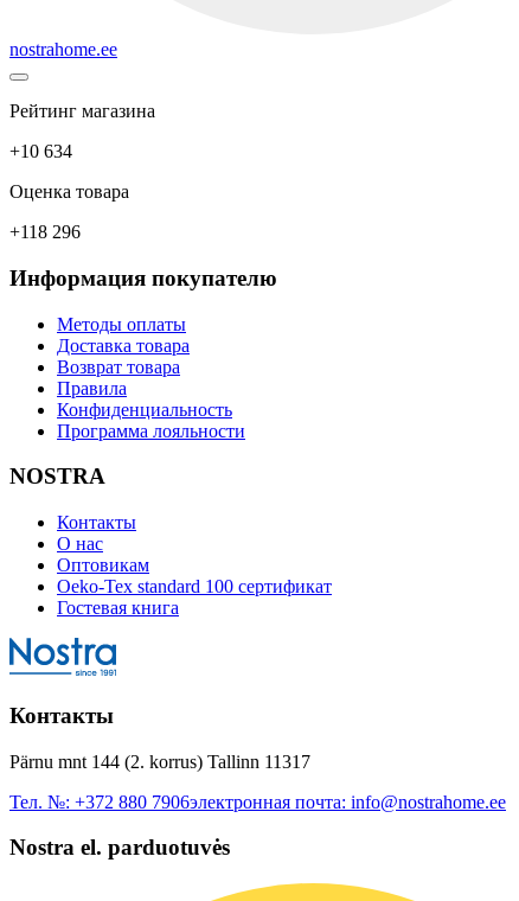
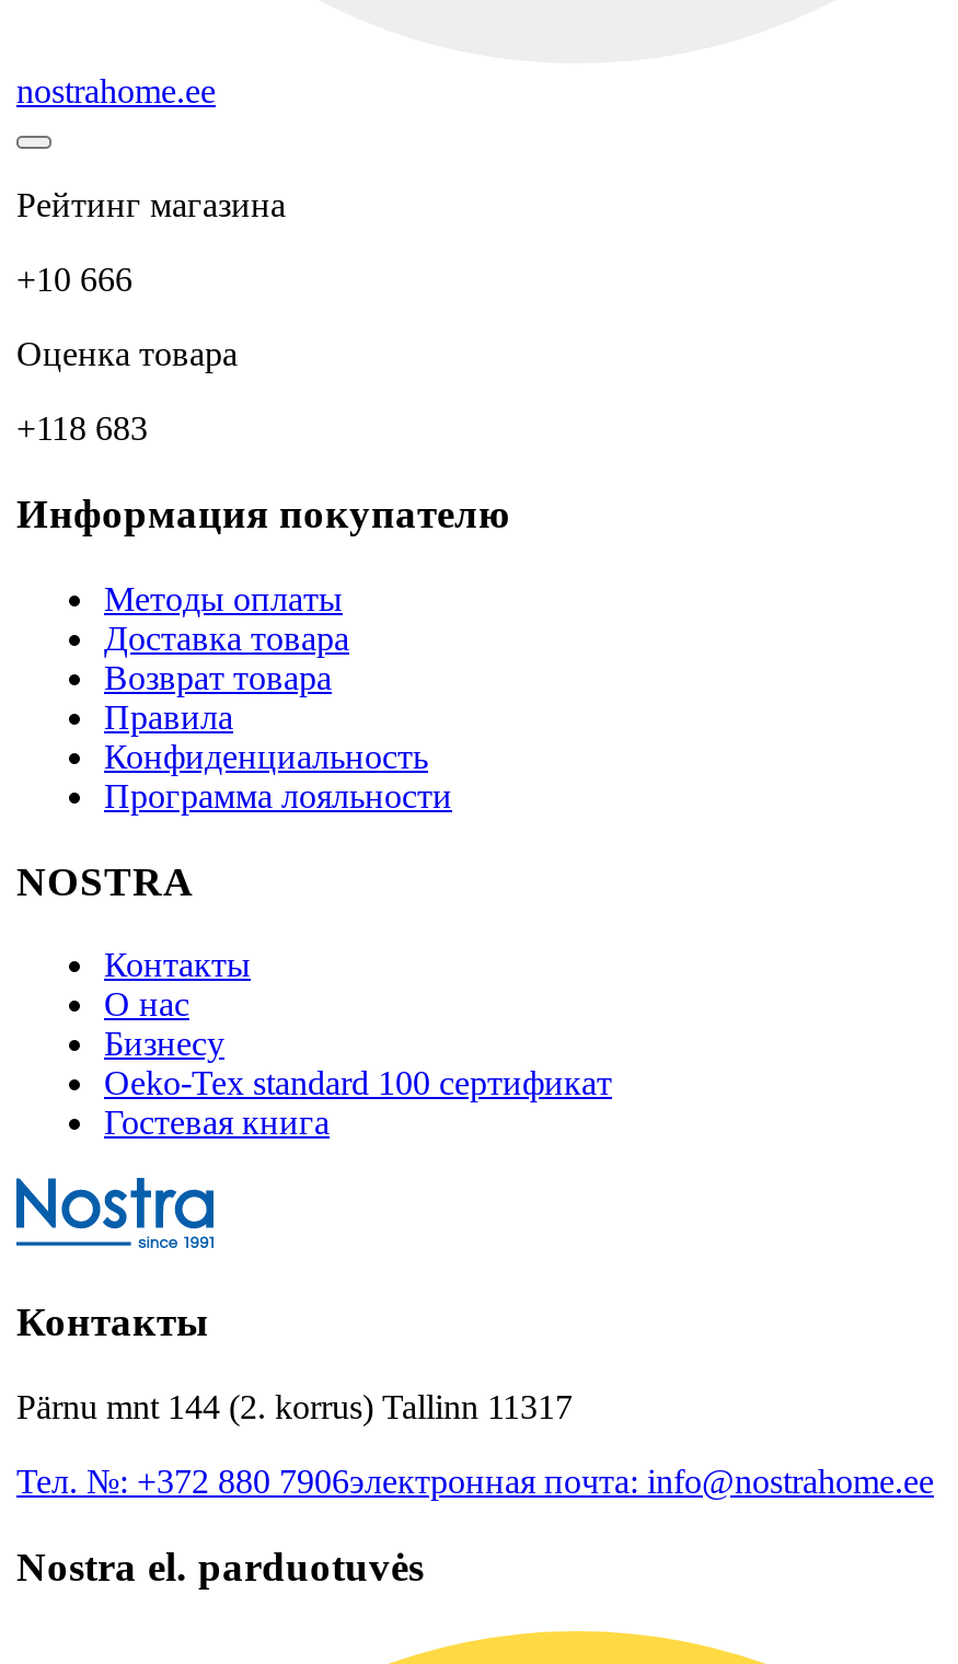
- +10 634
+ +10 666

- +118 296
+ +118 683

- Оптовикам
+ Бизнесу
